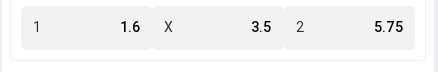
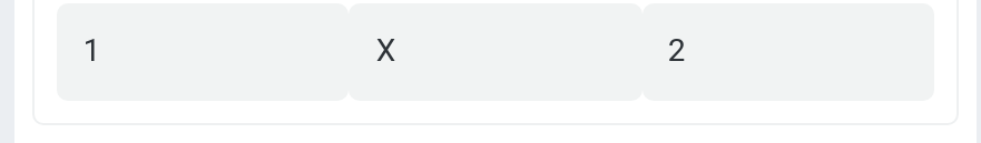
- 1.6

- 3.5

- 5.75
